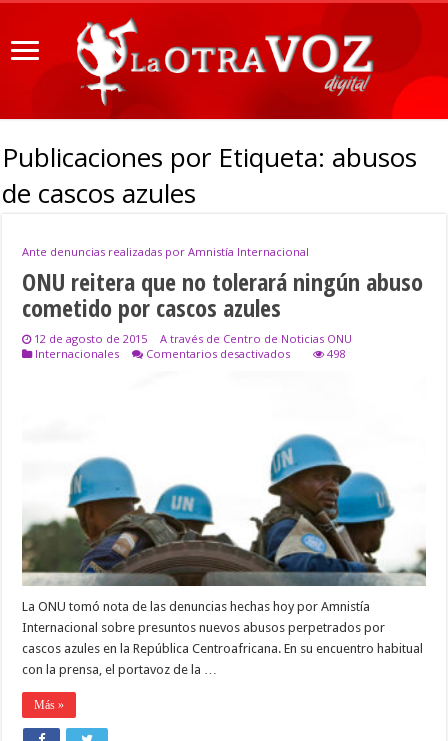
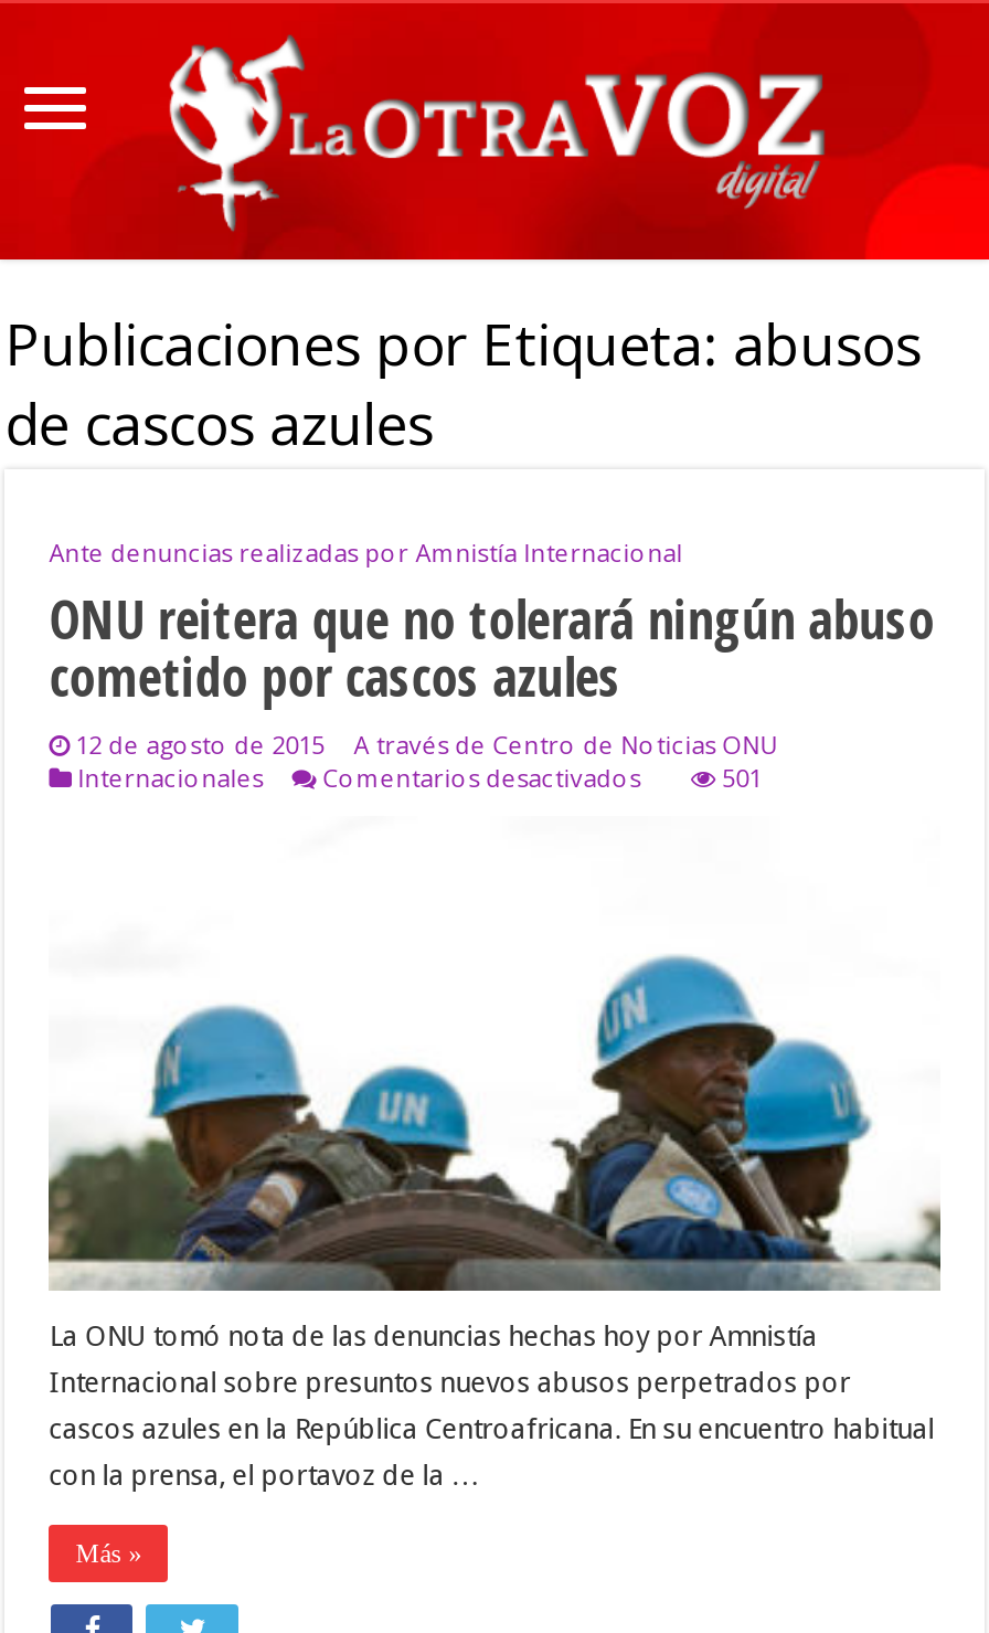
- 498
+ 501
